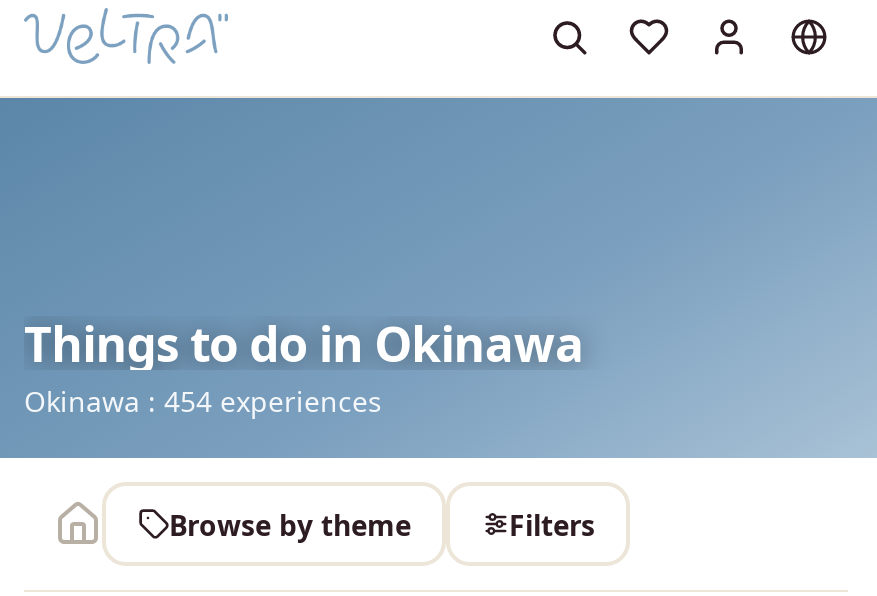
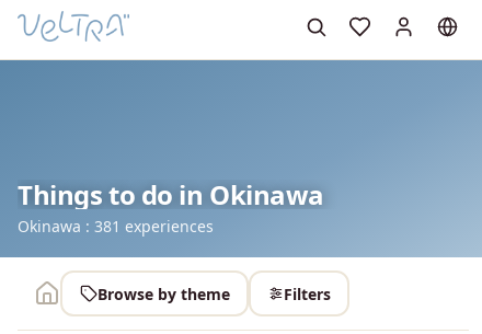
- Okinawa: 454 experiences
+ Okinawa: 381 experiences
